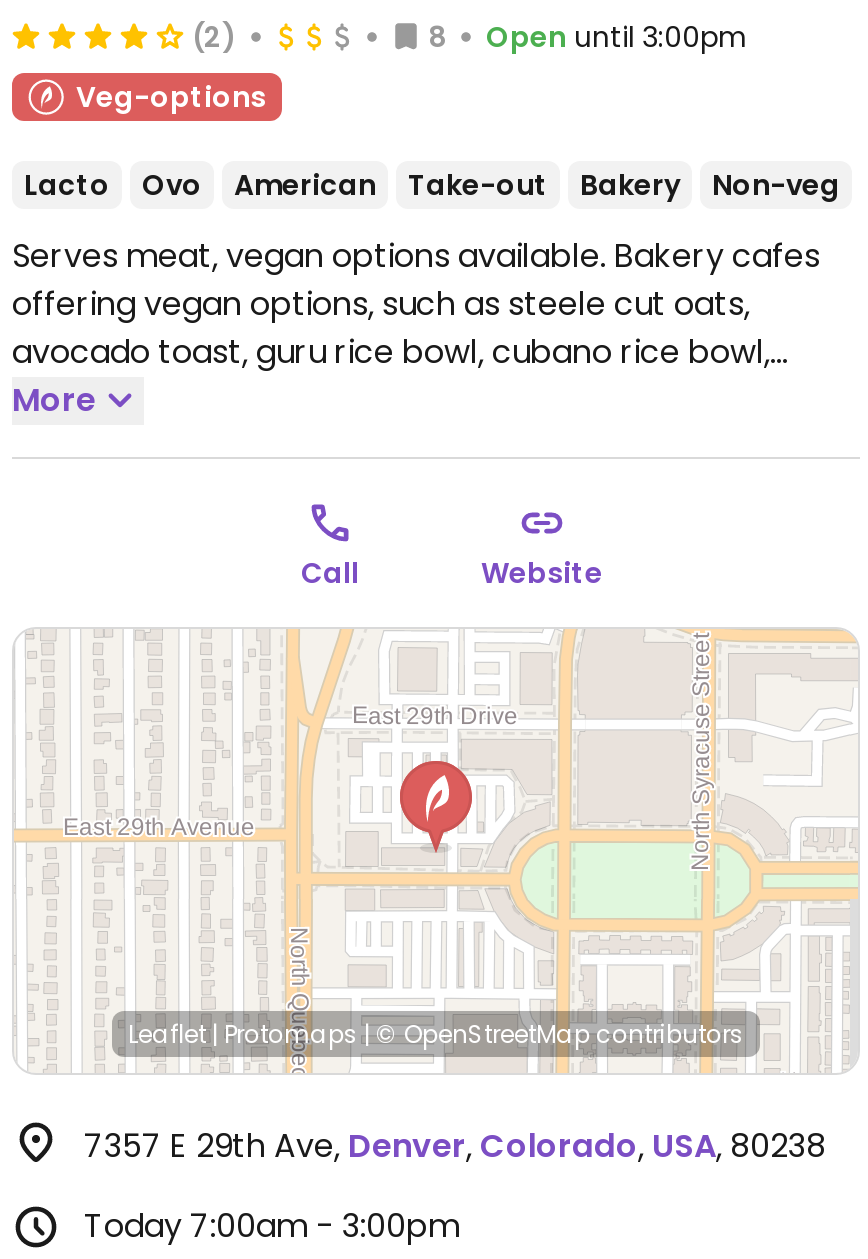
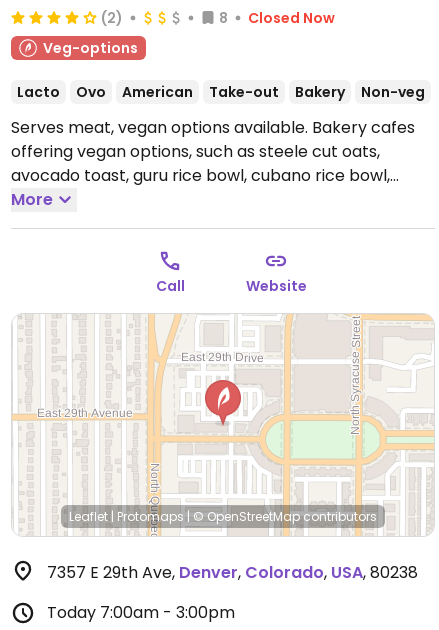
- Open until 3:00pm
+ Closed Now
